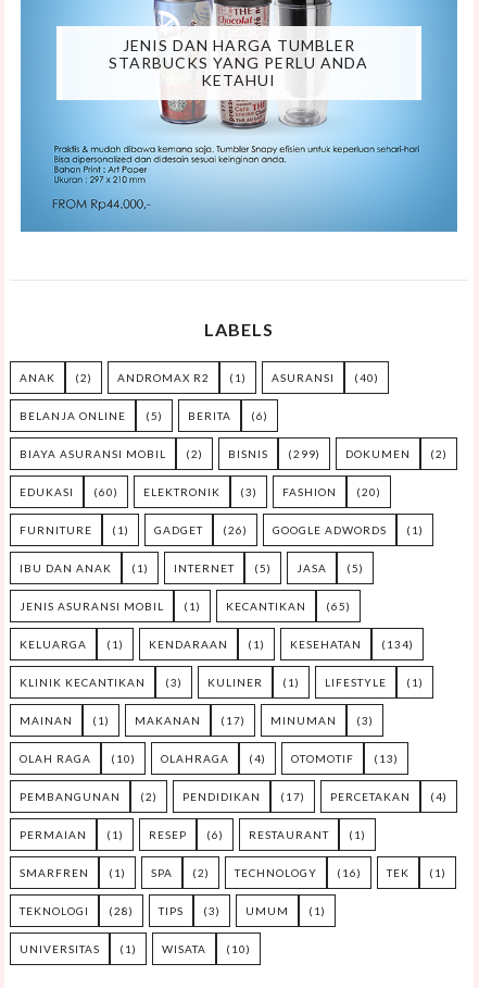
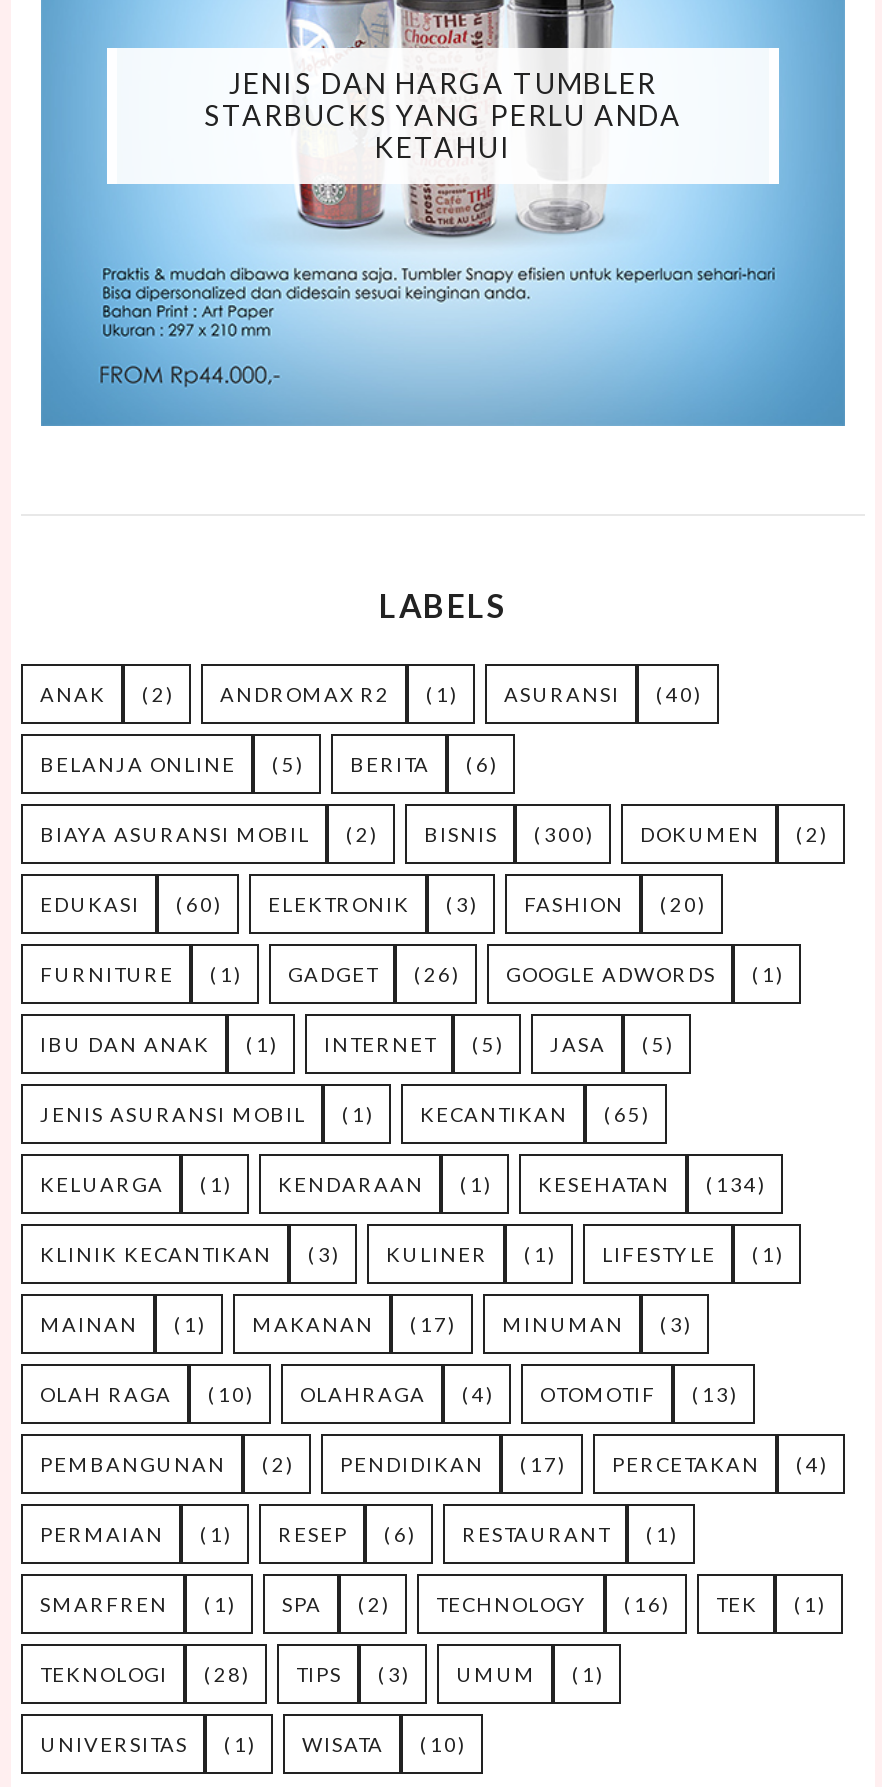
- BIAYA ASURANSI MOBIL (2) BISNIS (299) DOKUMEN (2)
+ BIAYA ASURANSI MOBIL (2) BISNIS (300) DOKUMEN (2)
